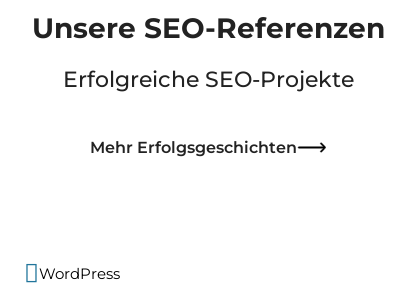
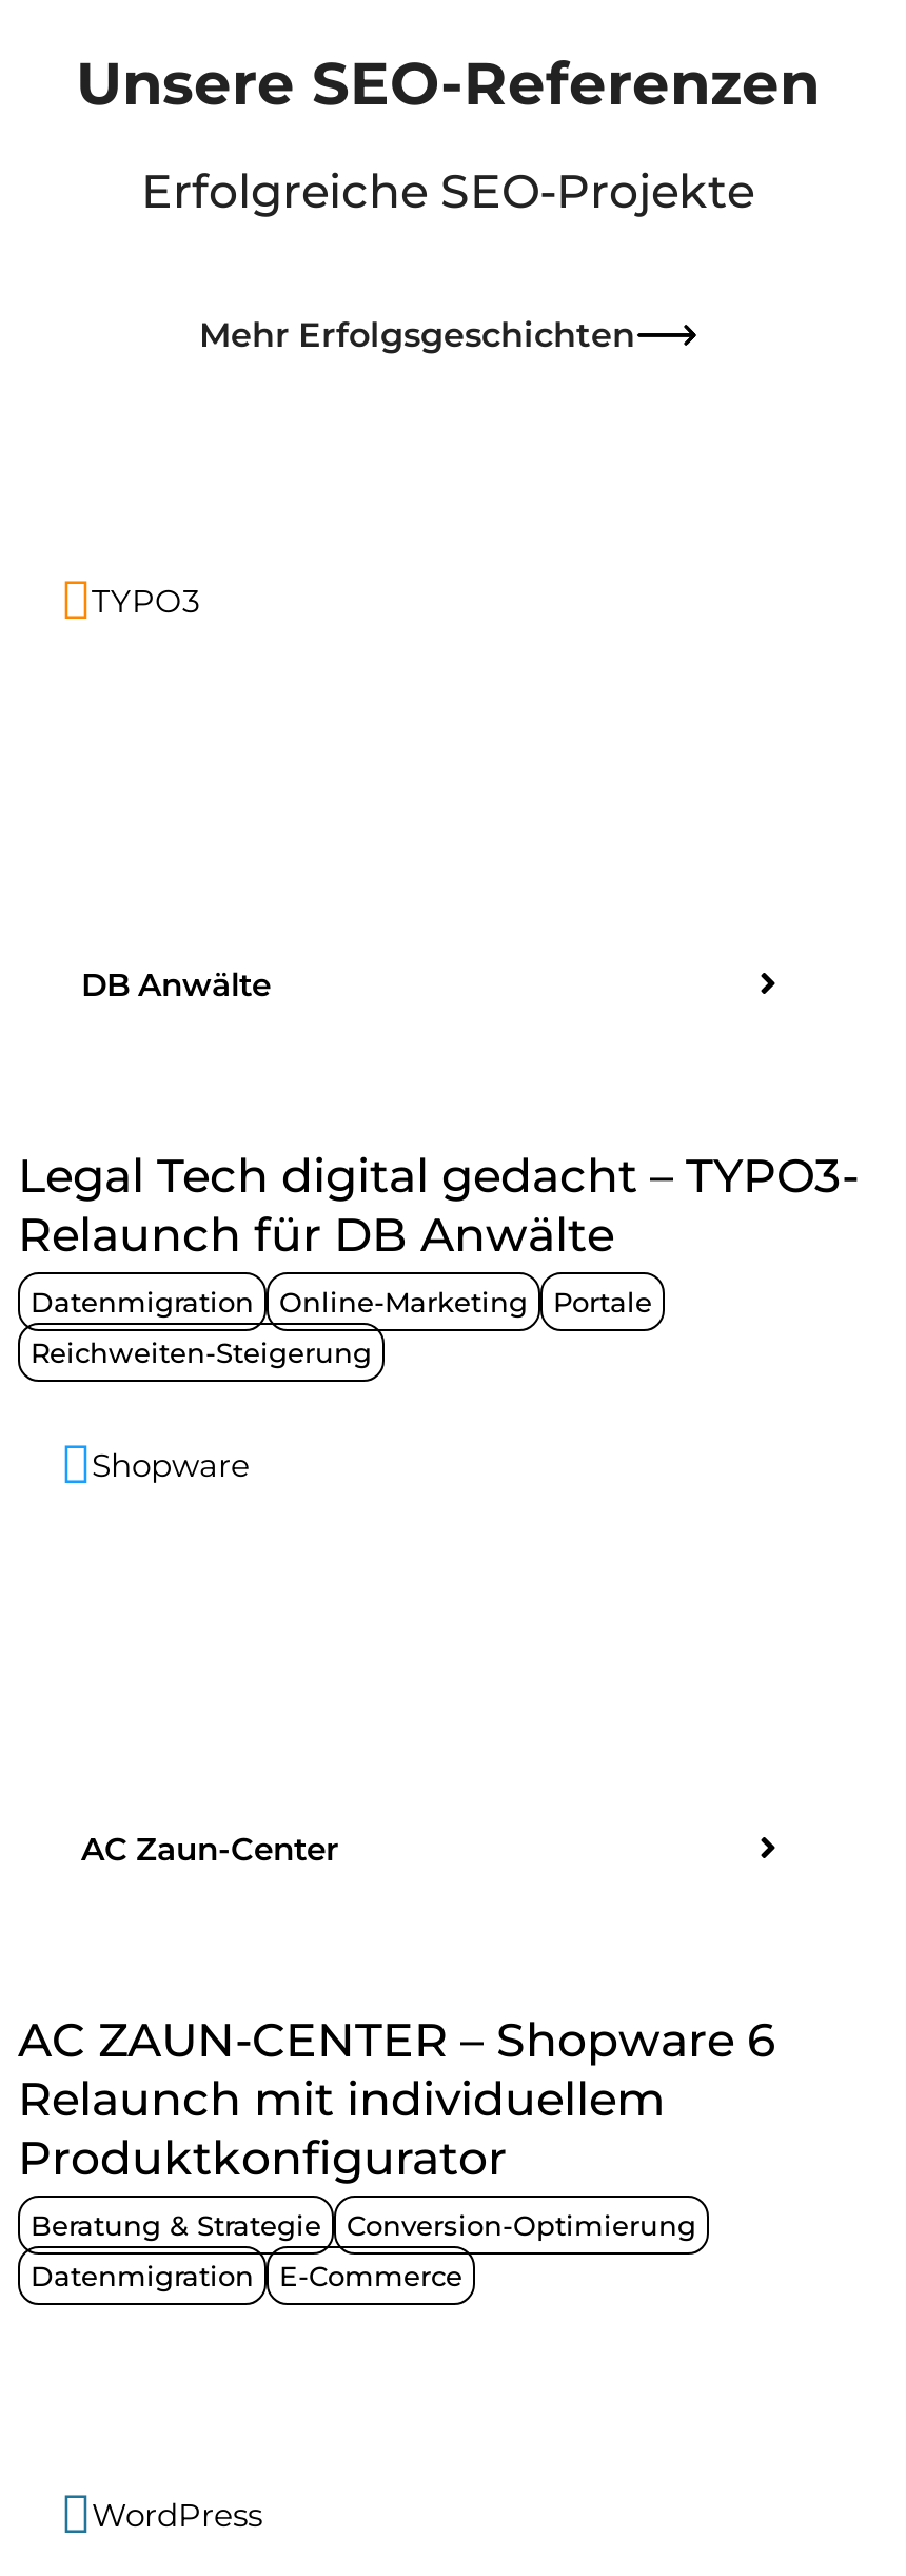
+ Legal Tech digital gedacht – TYPO3-
+ Relaunch für DB Anwälte
+ Datenmigration
+ Online-Marketing
+ Portale
+ Reichweiten-Steigerung

+ AC ZAUN-CENTER – Shopware 6
+ Relaunch mit individuellem
+ Produktkonfigurator
+ Beratung & Strategie
+ Conversion-Optimierung
+ Datenmigration
+ E-Commerce

+ DB Anwälte

+ AC Zaun-Center

+ TYPO3

+ Shopware
